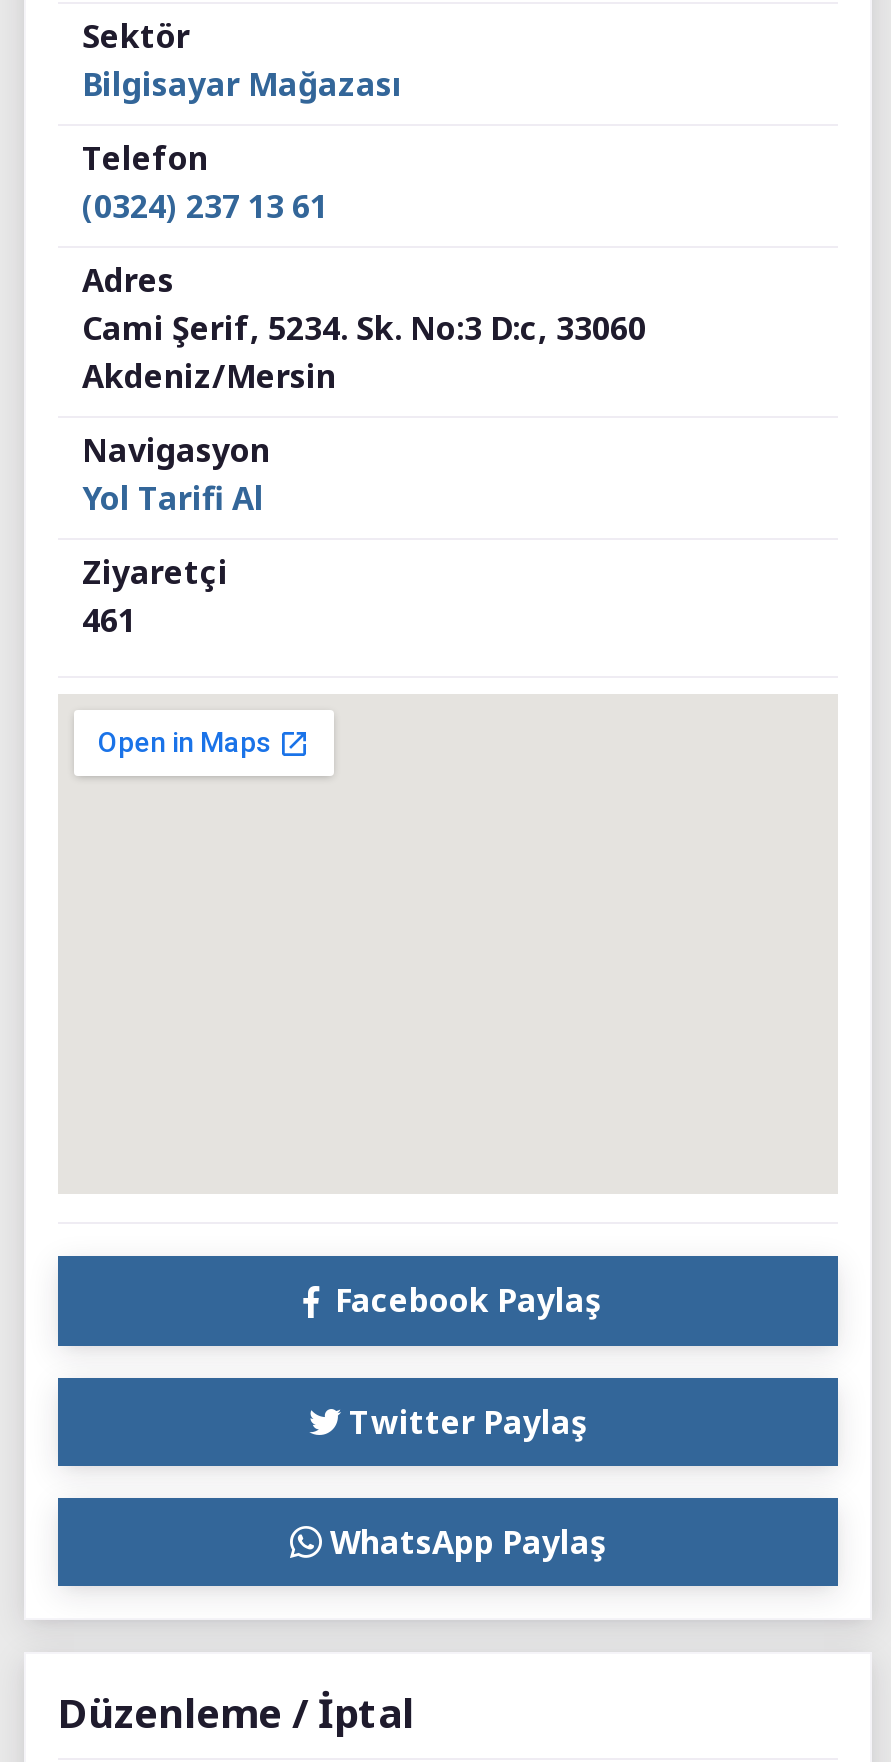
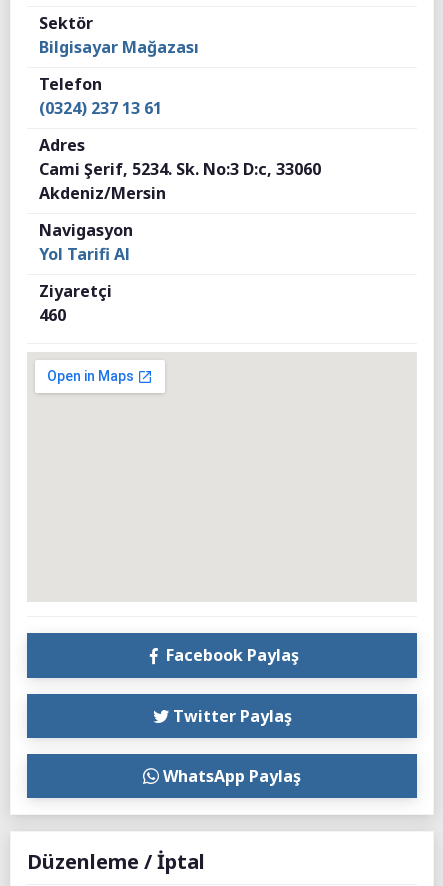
- 461
+ 460
